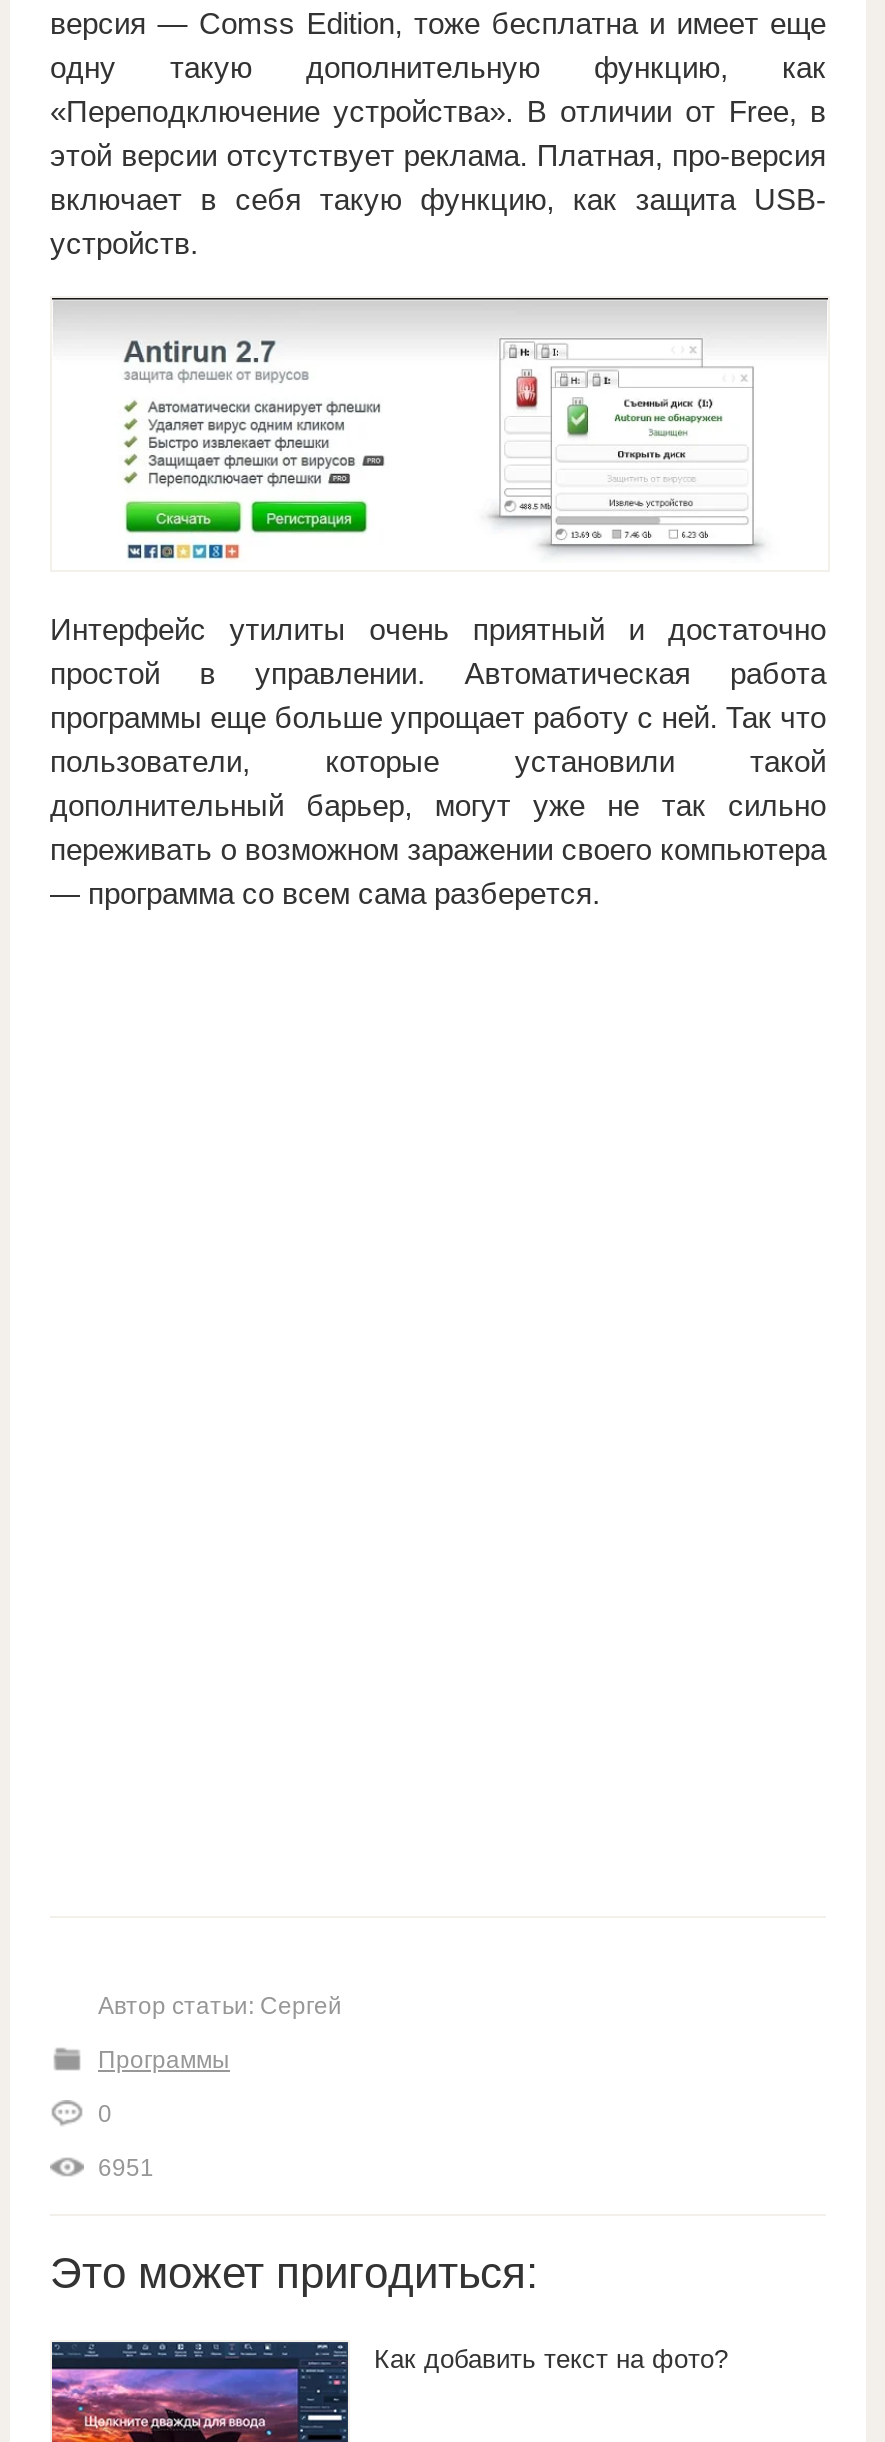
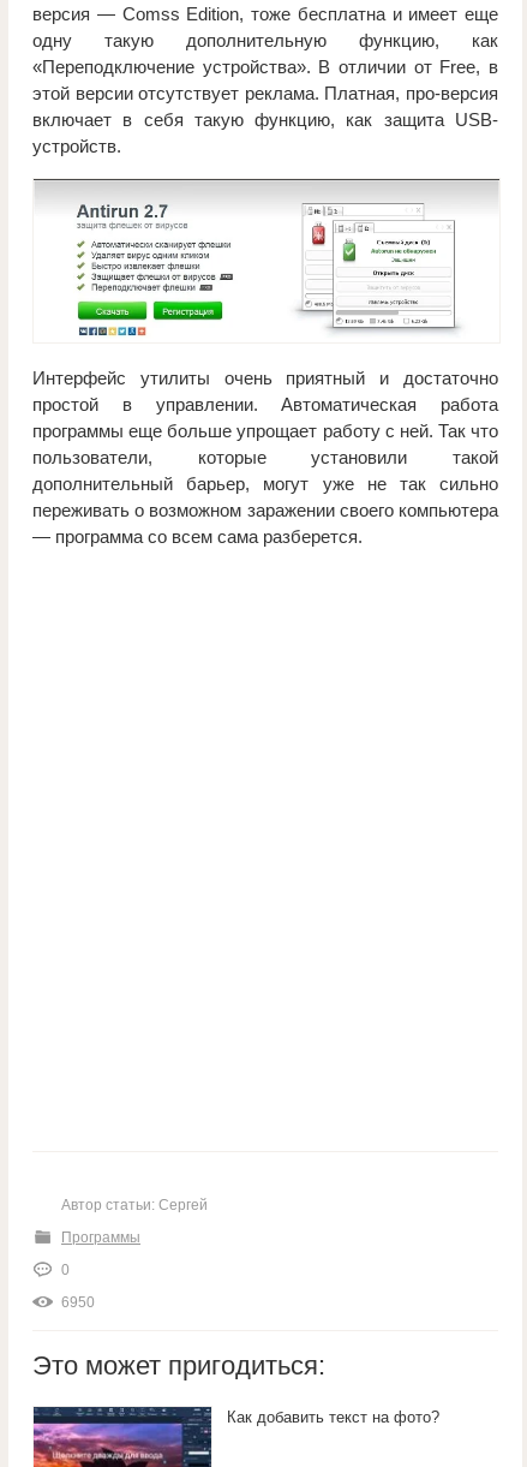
- 6951
+ 6950
